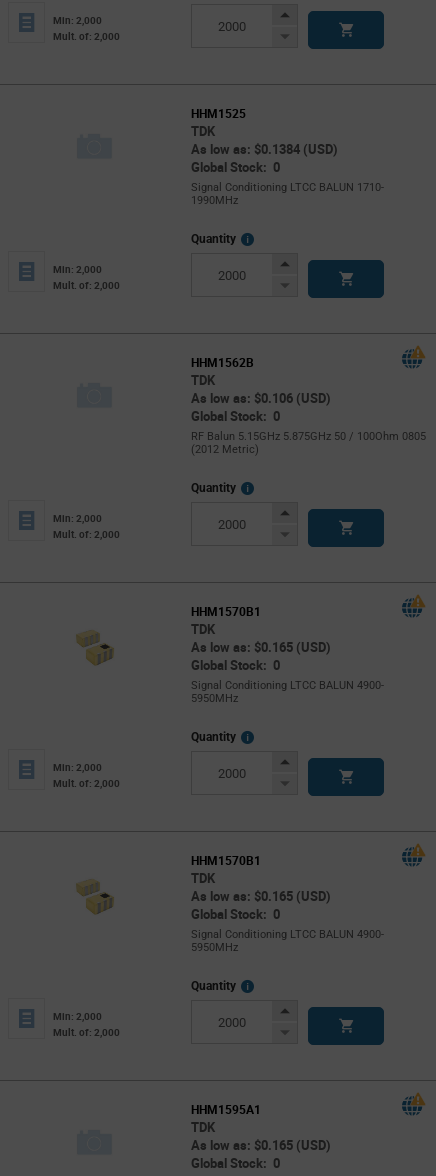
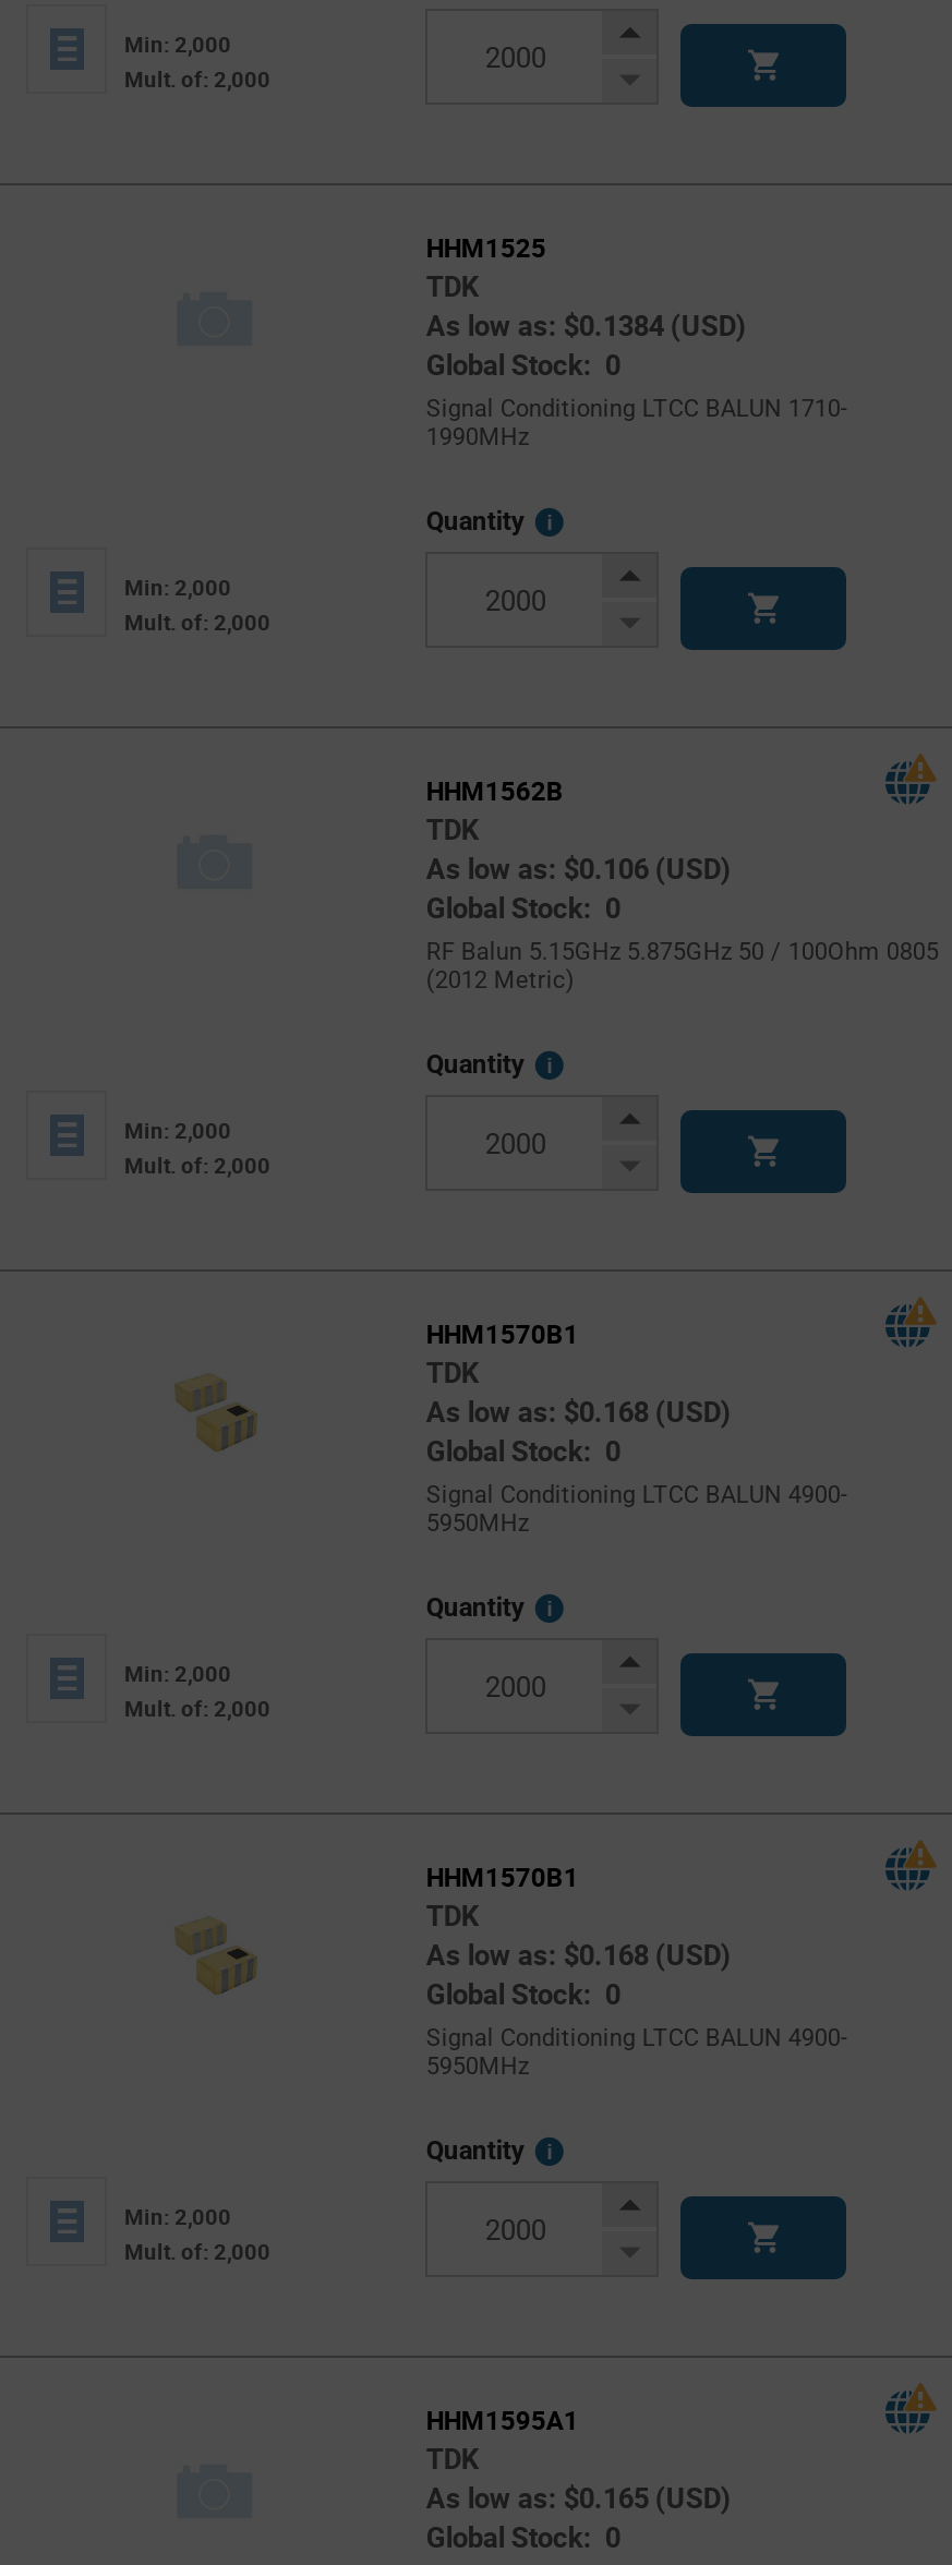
- As low as: $0.165 (USD)
+ As low as: $0.168 (USD)

- As low as: $0.165 (USD)
+ As low as: $0.168 (USD)
